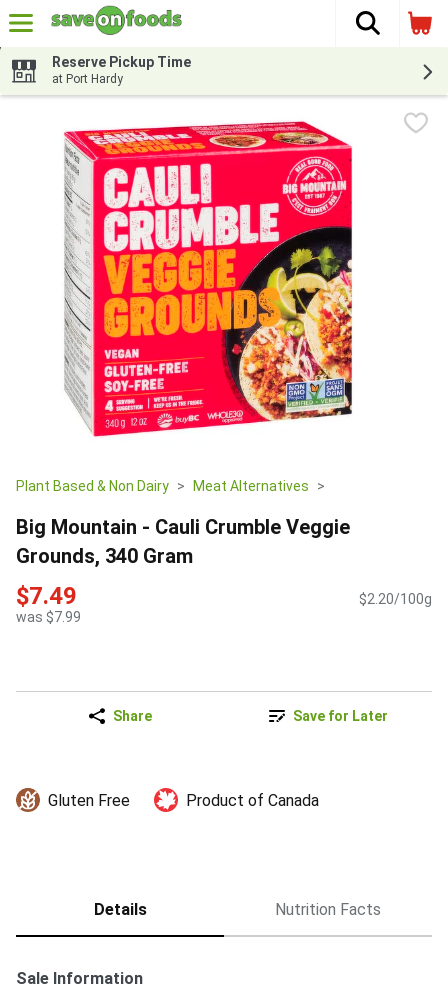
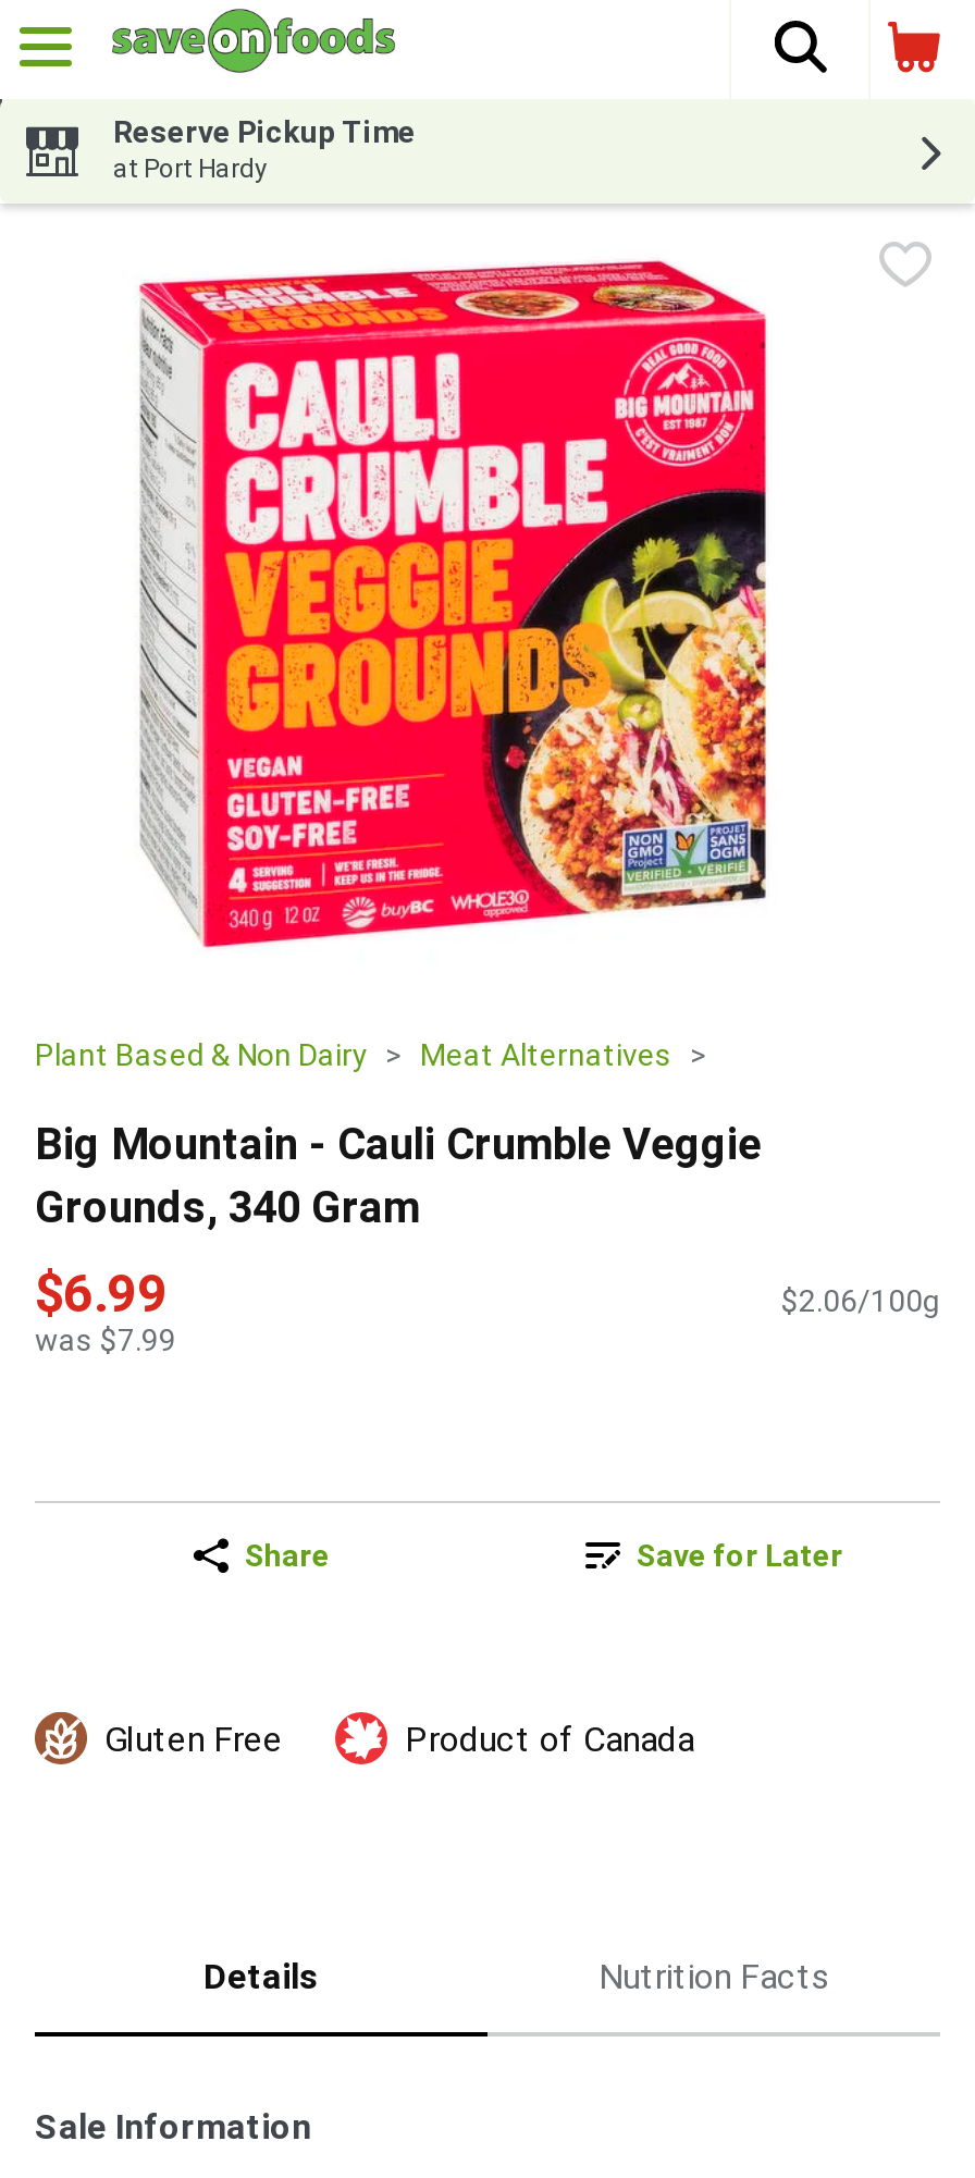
- $7.49
+ $6.99

- $2.20/100g
+ $2.06/100g
